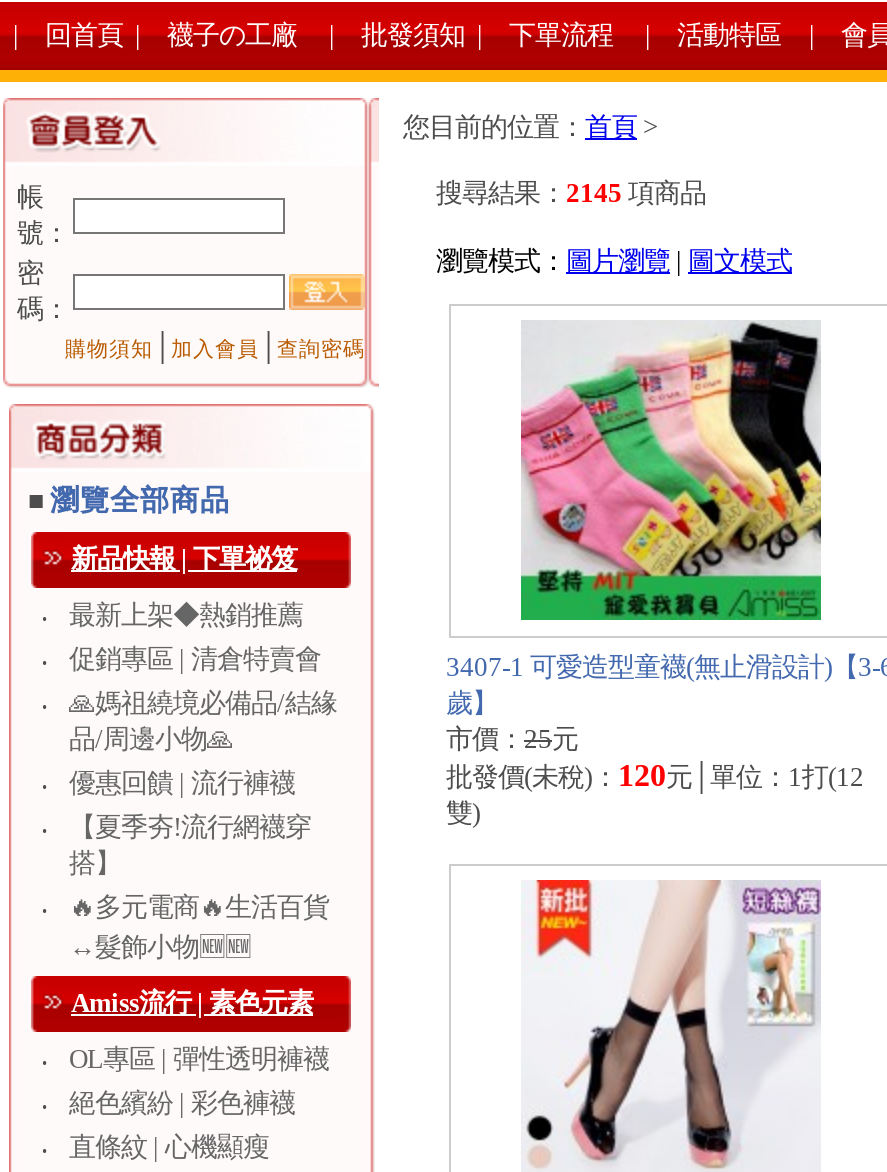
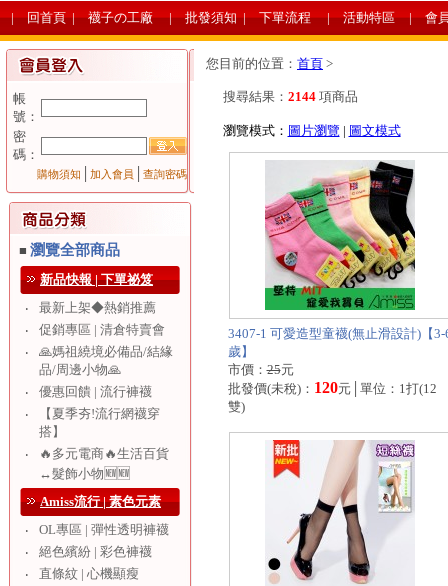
- 搜尋結果：2145項商品
+ 搜尋結果：2144項商品
